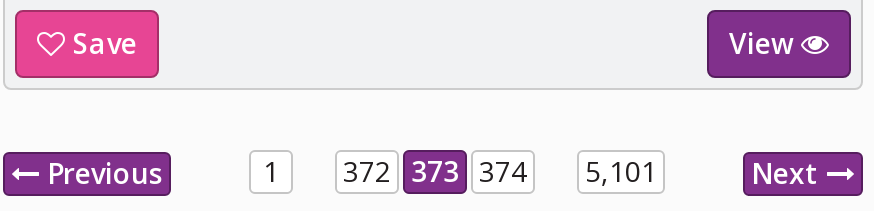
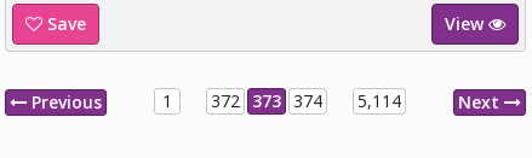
- 5,101
+ 5,114
